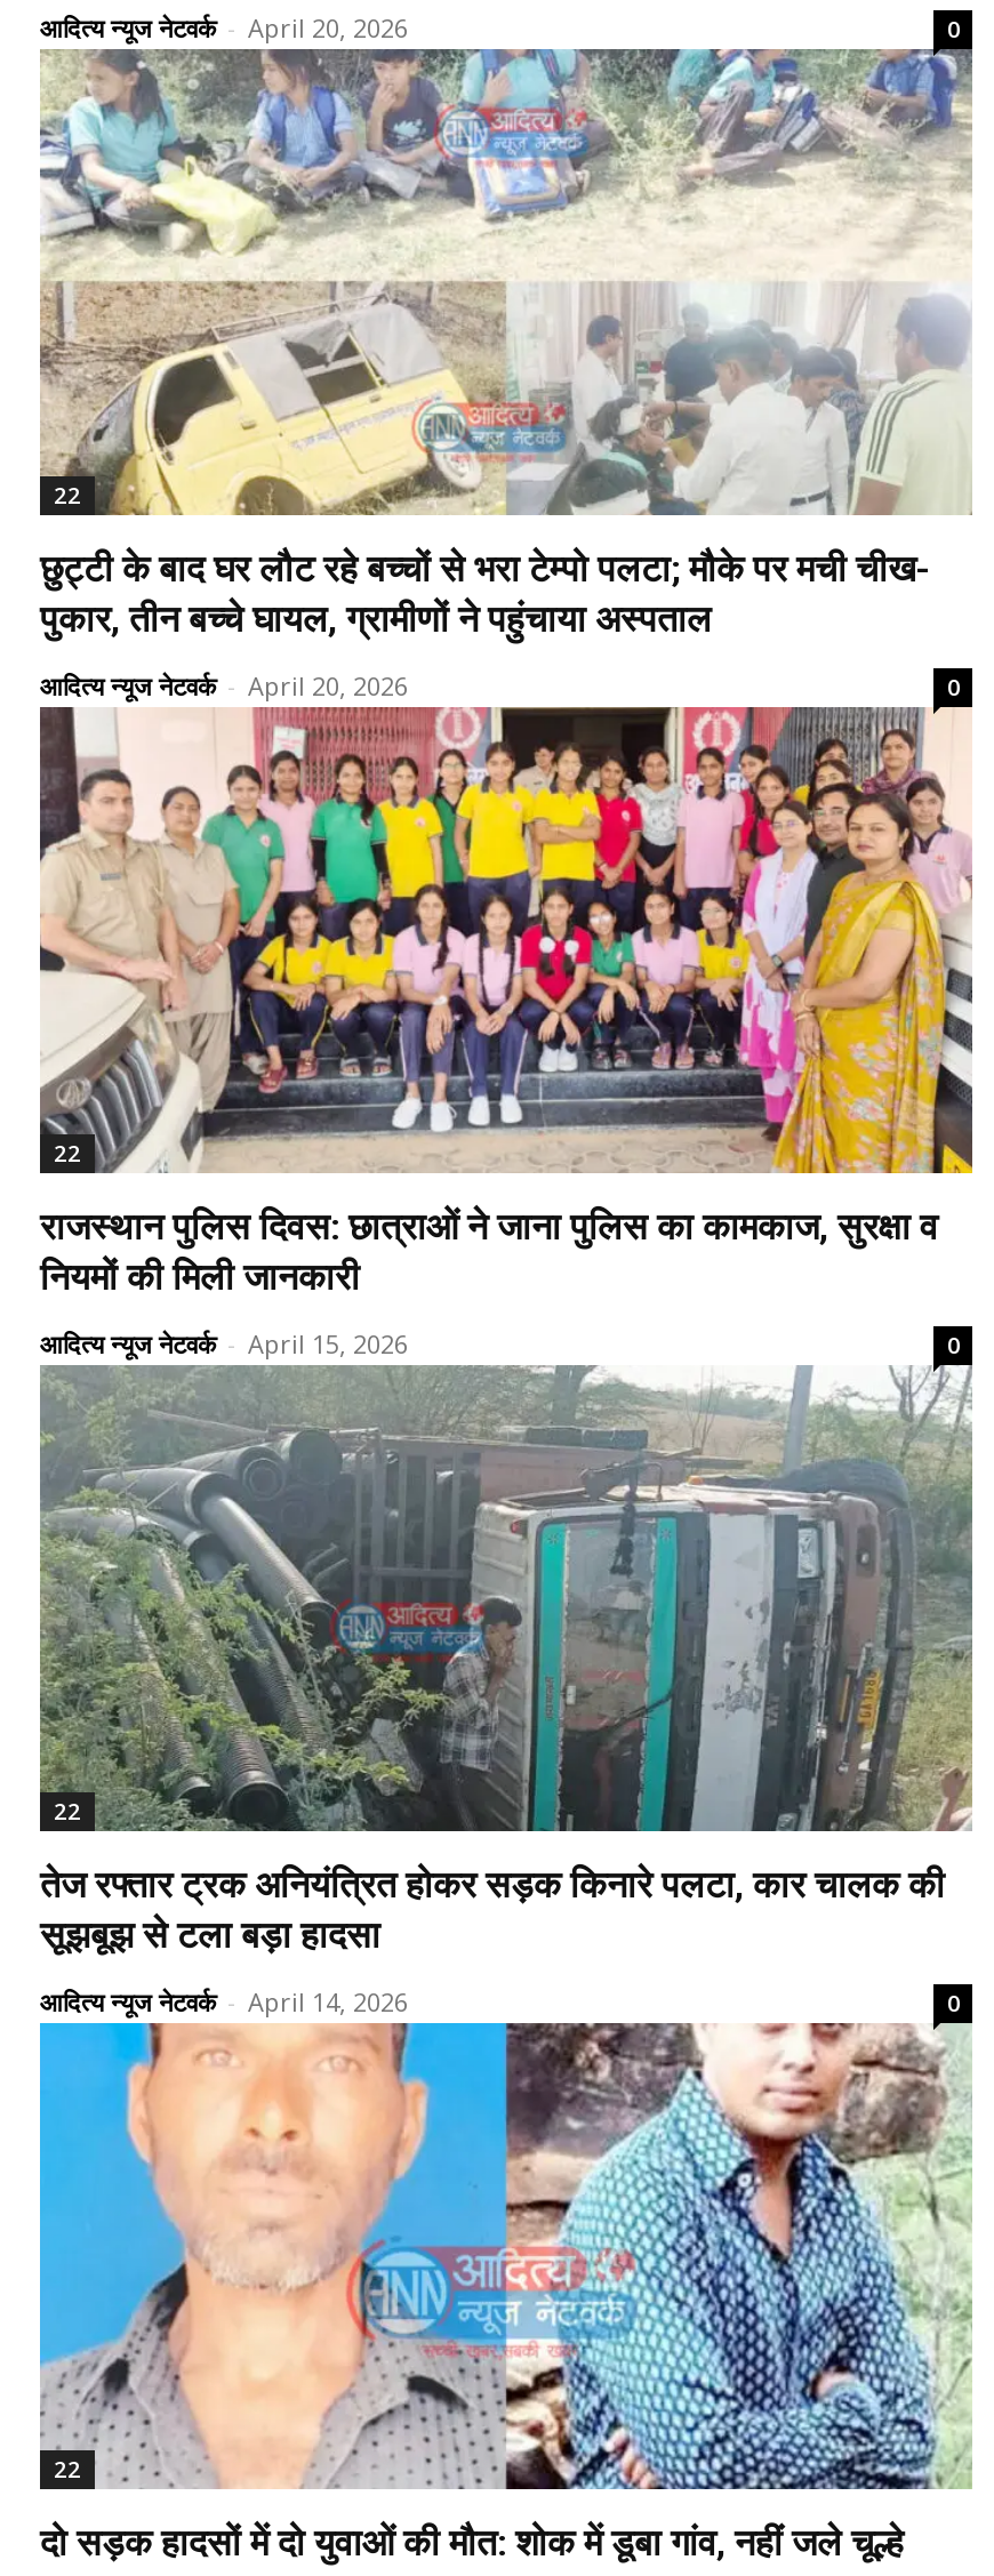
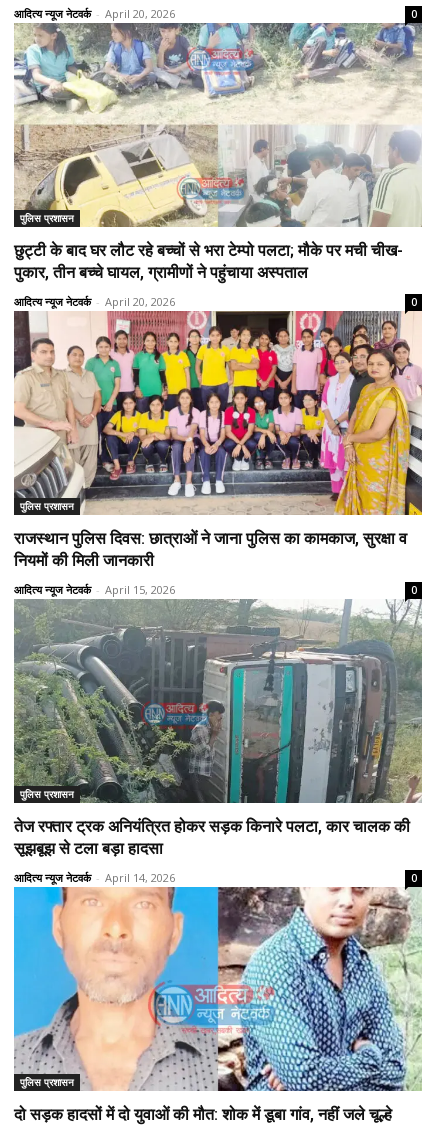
- 22
+ पुलिस प्रशासन

- 22
+ पुलिस प्रशासन

- 22
+ पुलिस प्रशासन

- 22
+ पुलिस प्रशासन
